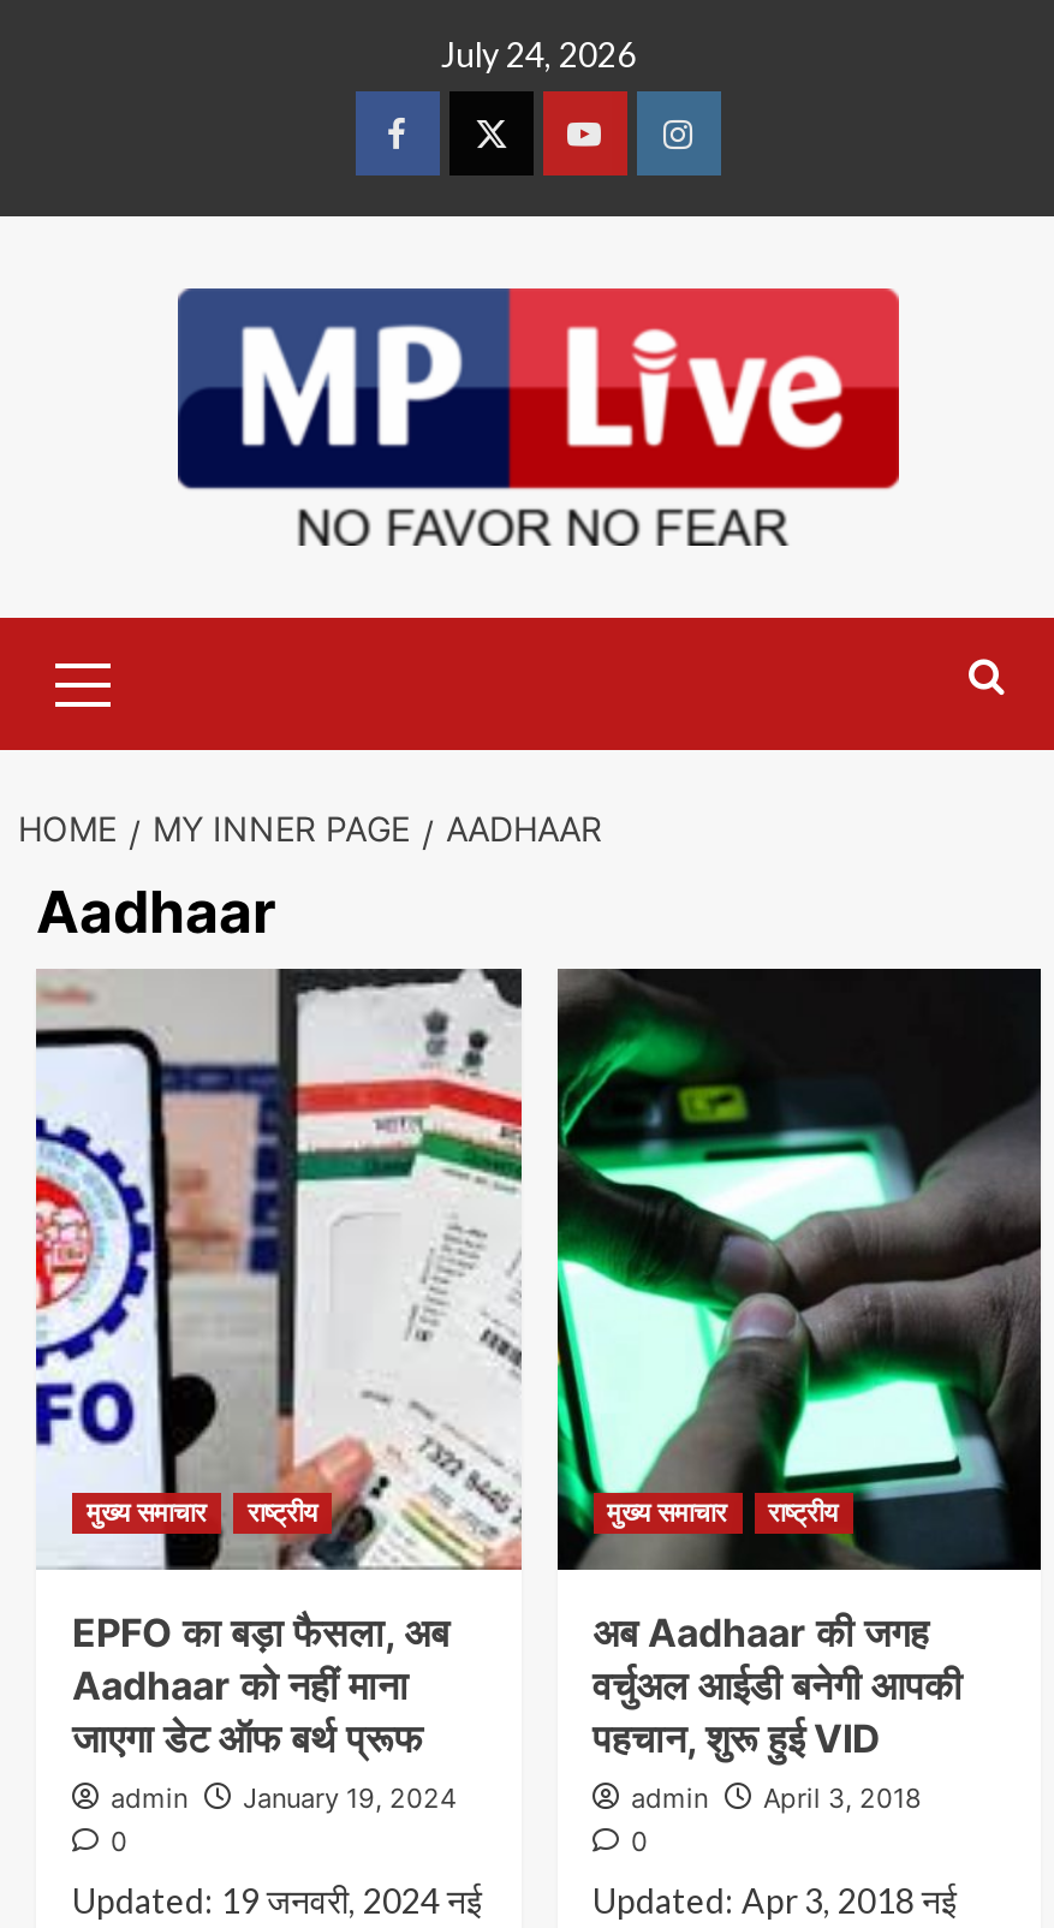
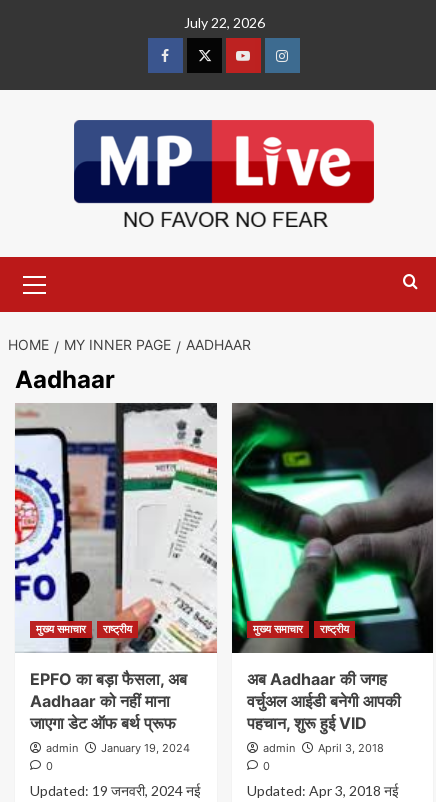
- July 24, 2026
+ July 22, 2026
